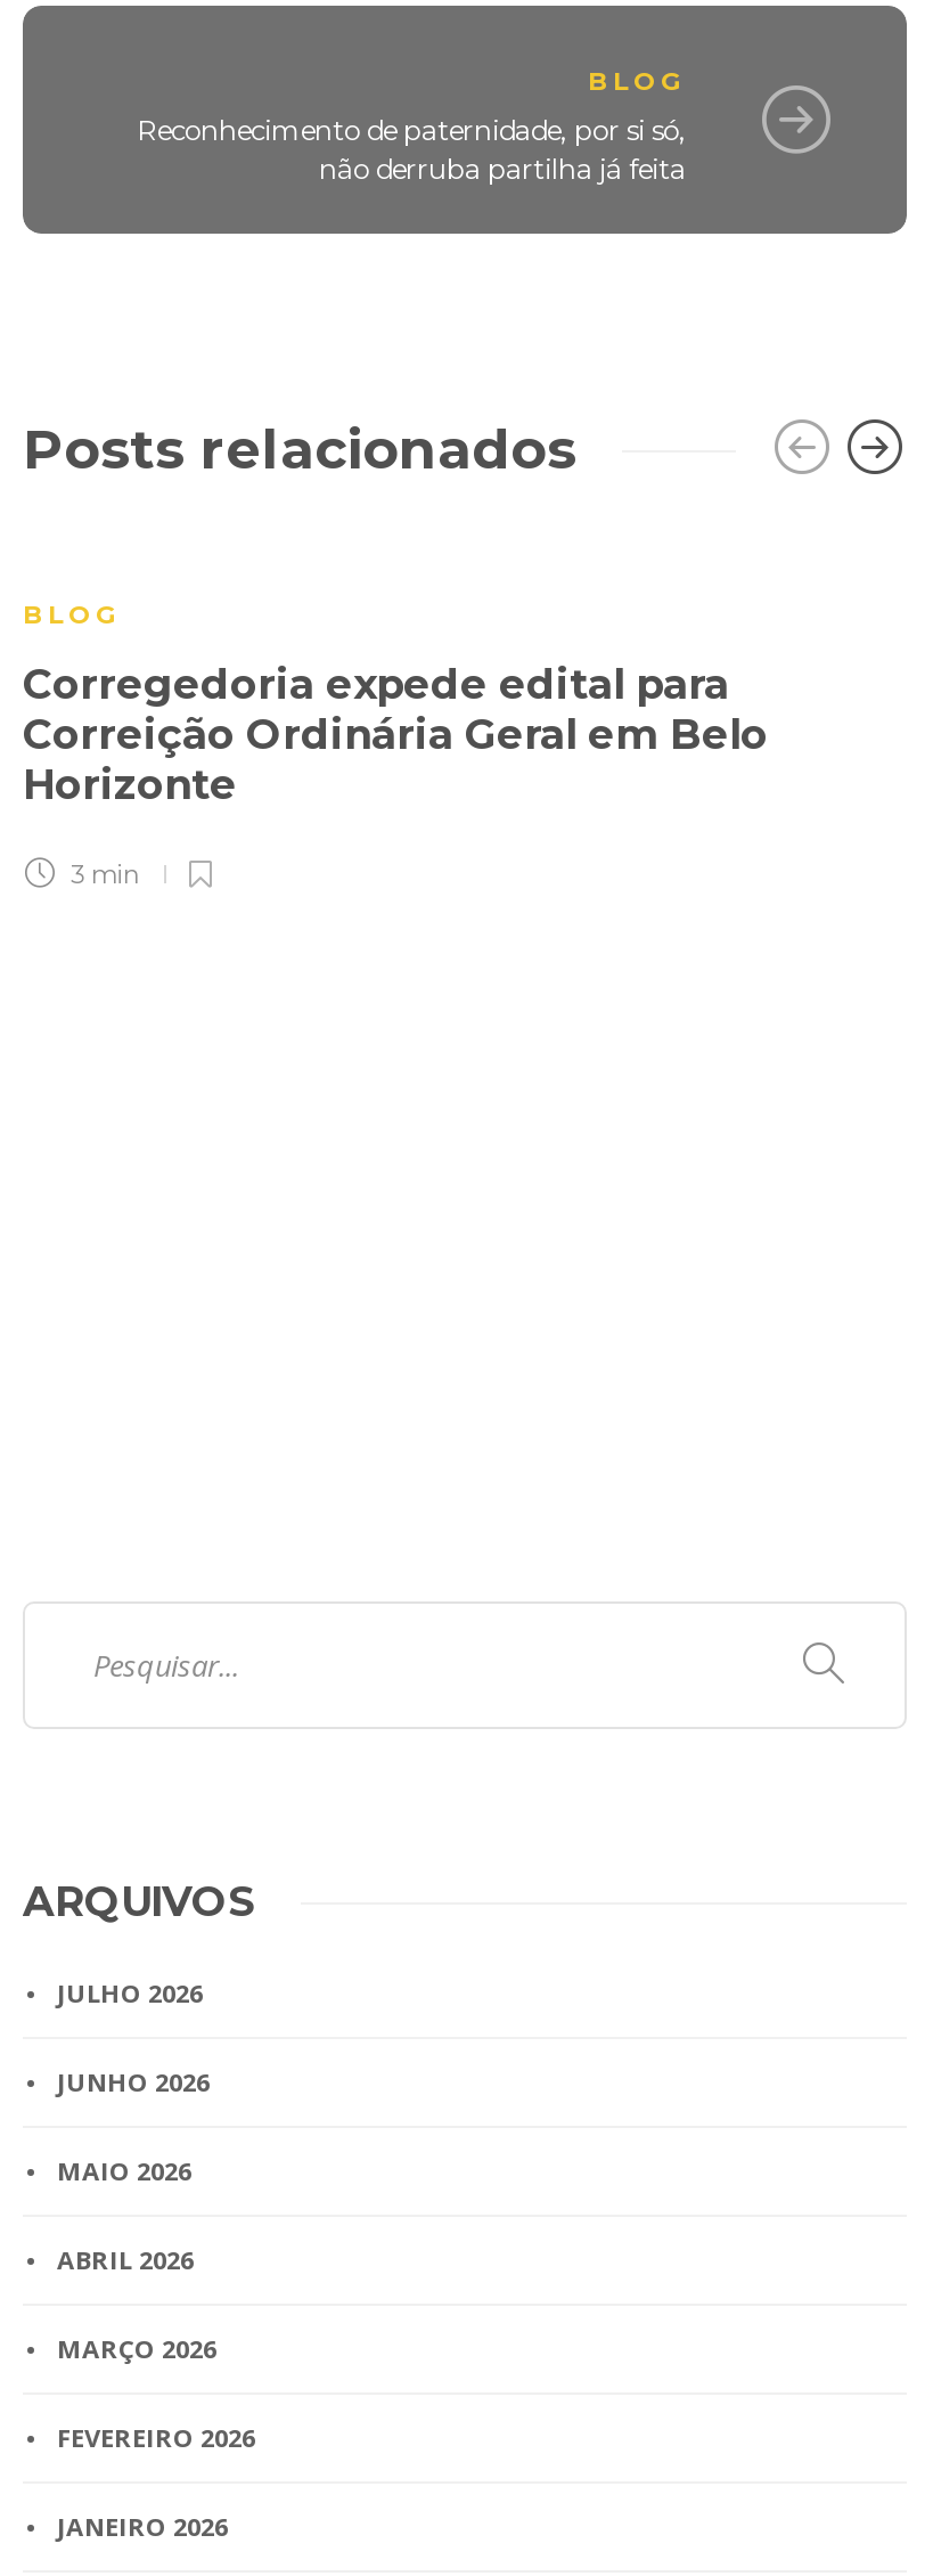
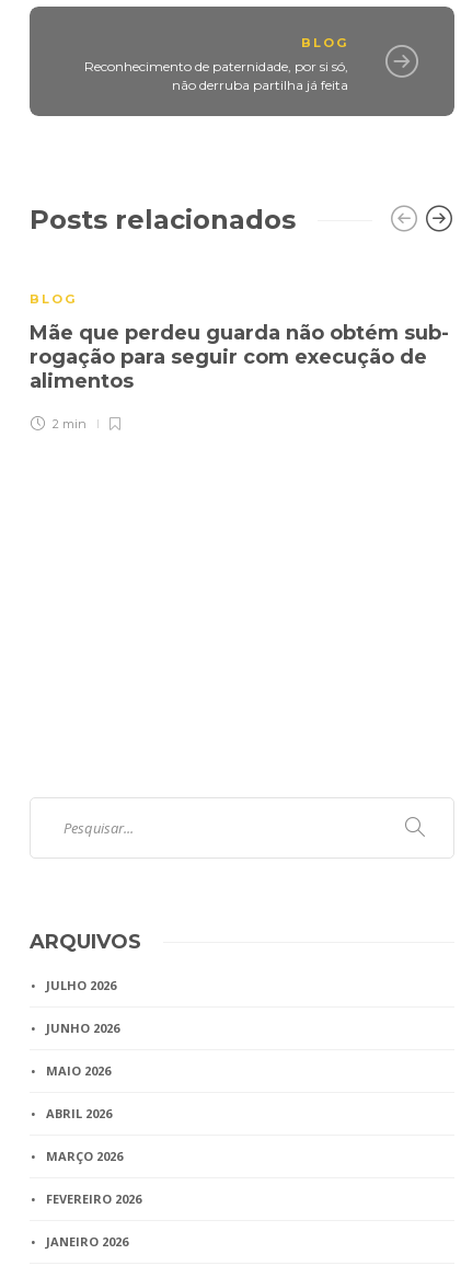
- Corregedoria expede edital para
- Correição Ordinária Geral em Belo
- Horizonte
+ Mãe que perdeu guarda não obtém sub-
+ rogação para seguir com execução de
+ alimentos

- 3 min
+ 2 min
